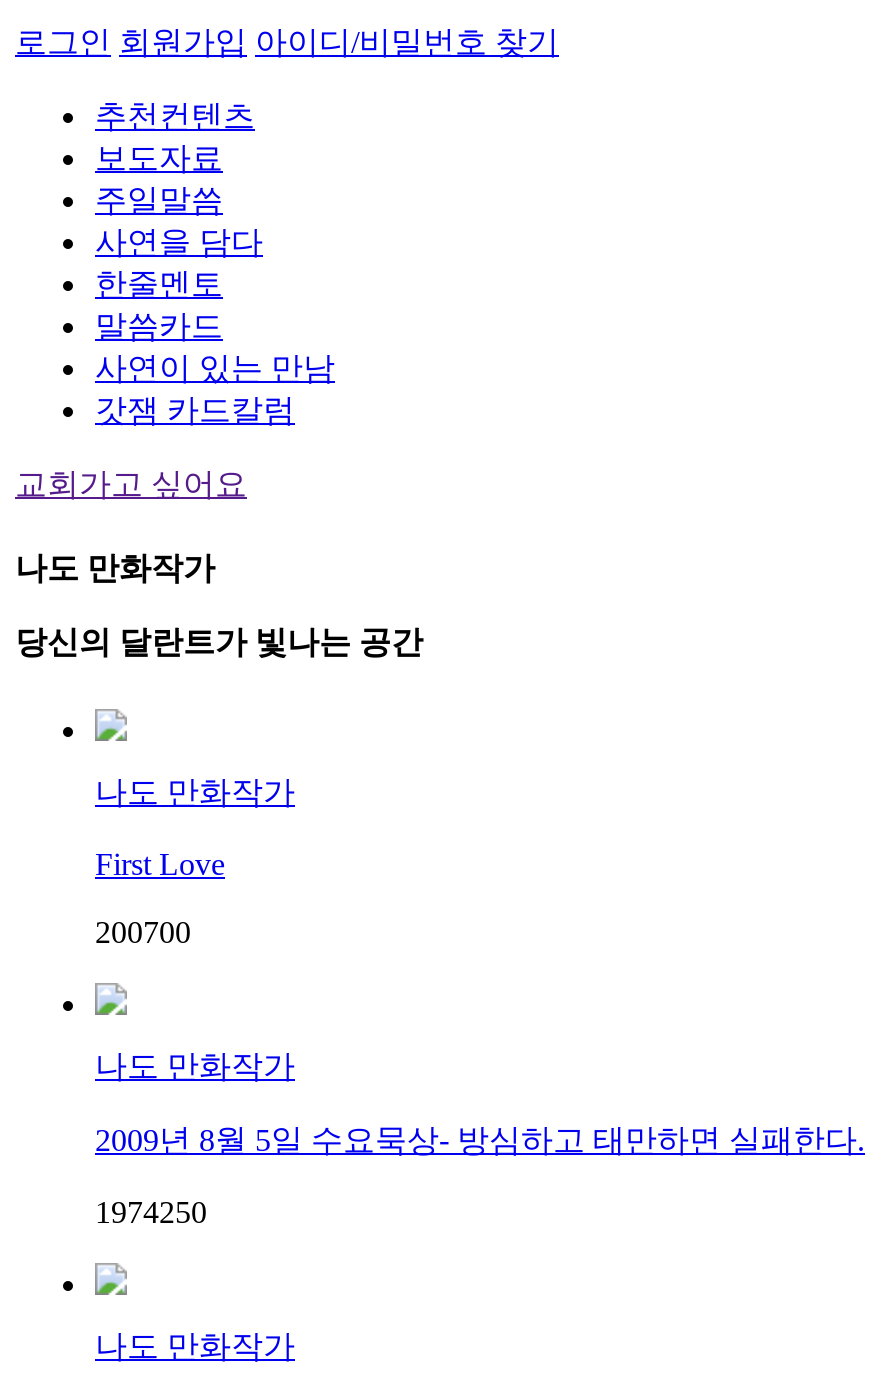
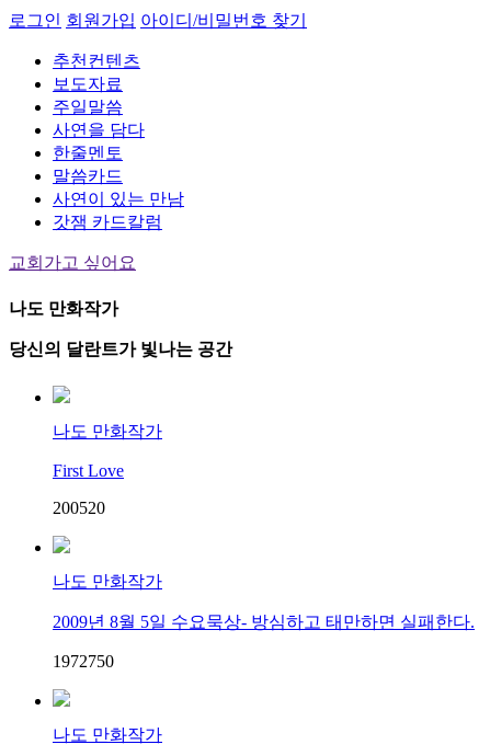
- 200700
+ 200520

- 1974250
+ 1972750
